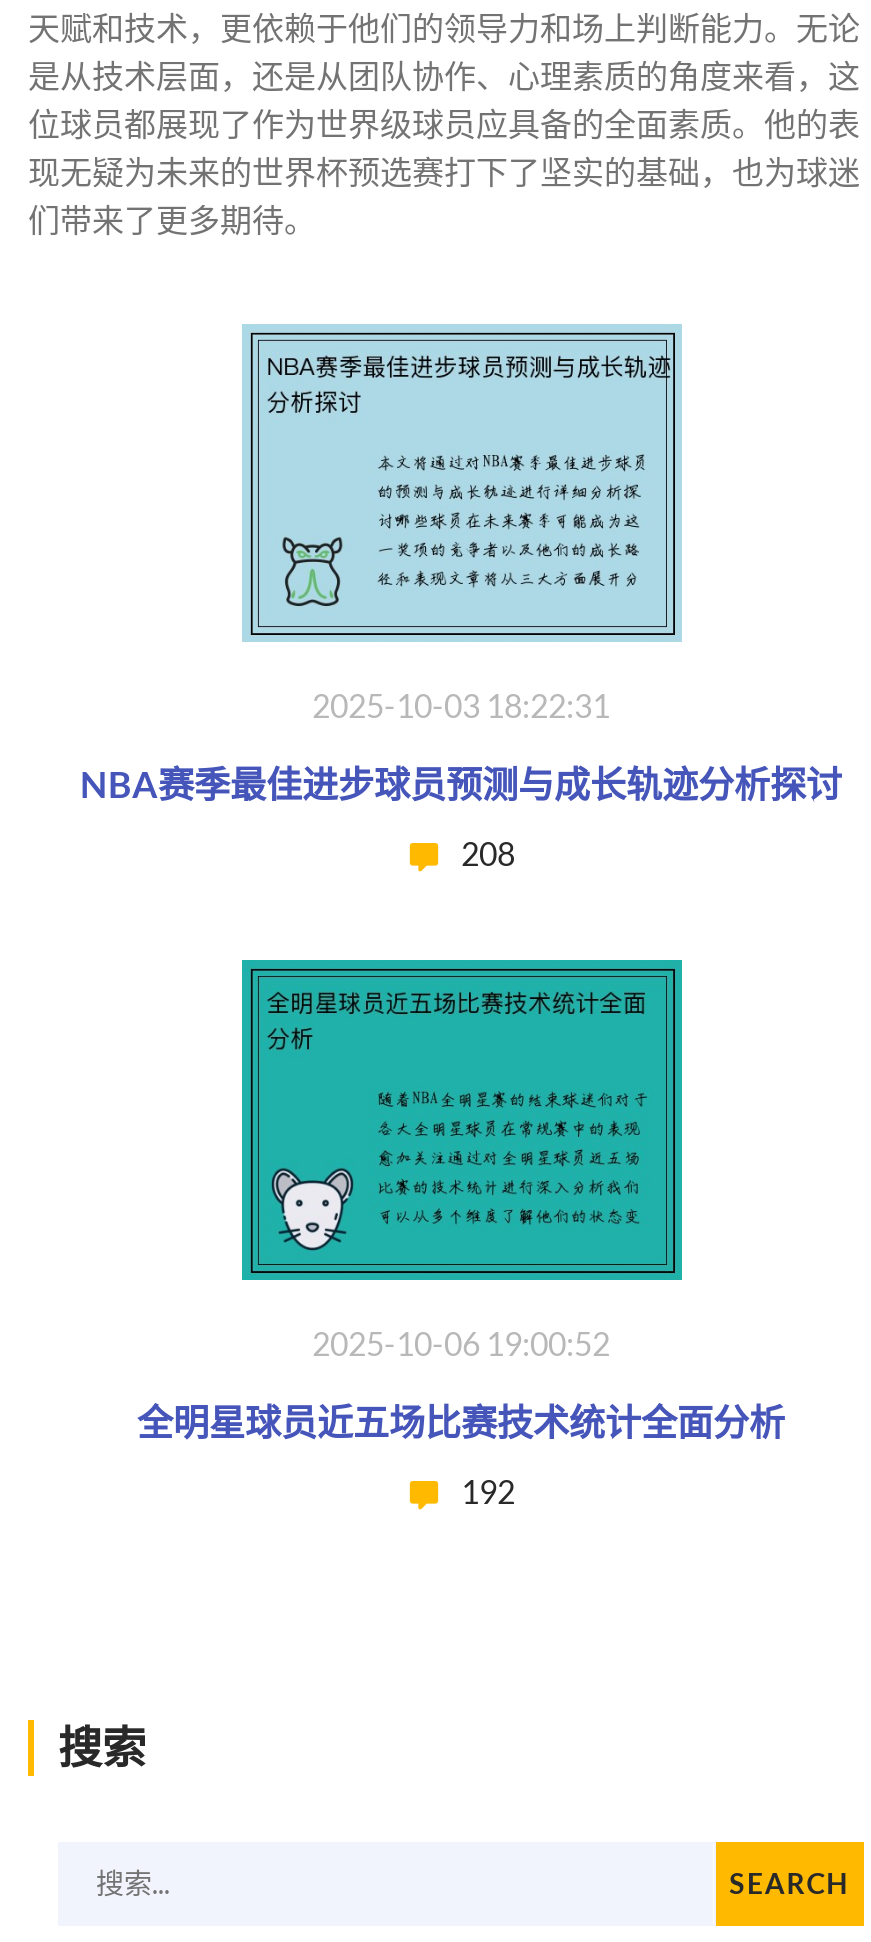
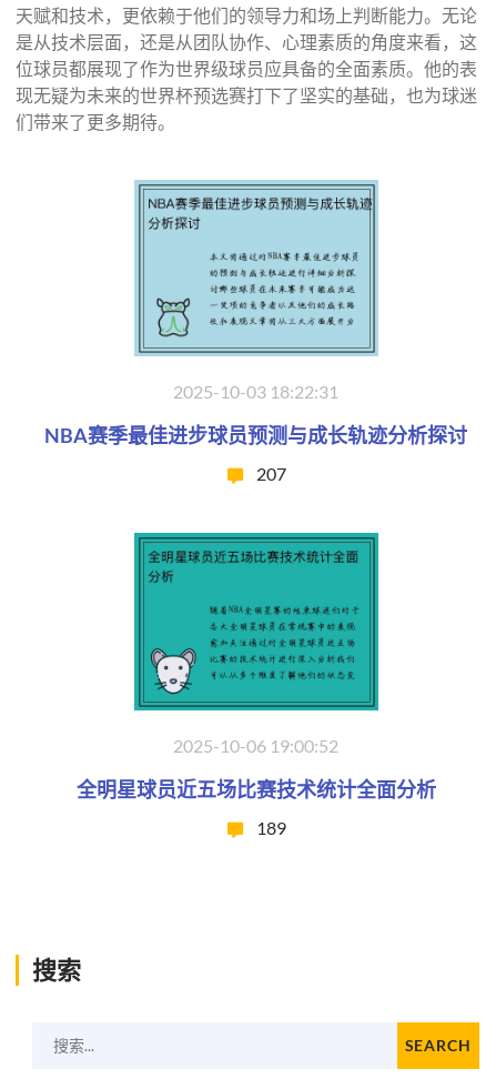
- 208
+ 207

- 192
+ 189
